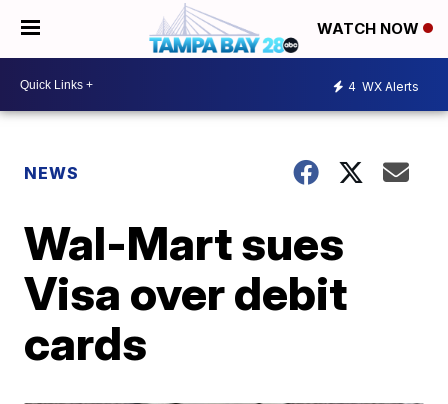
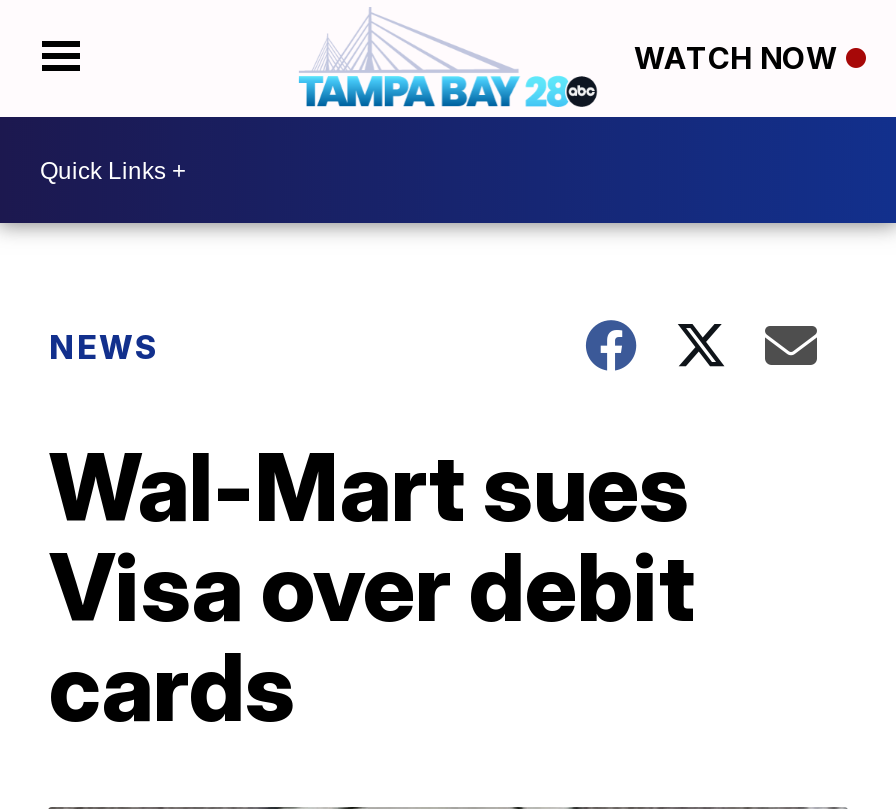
- 4 WX Alerts
